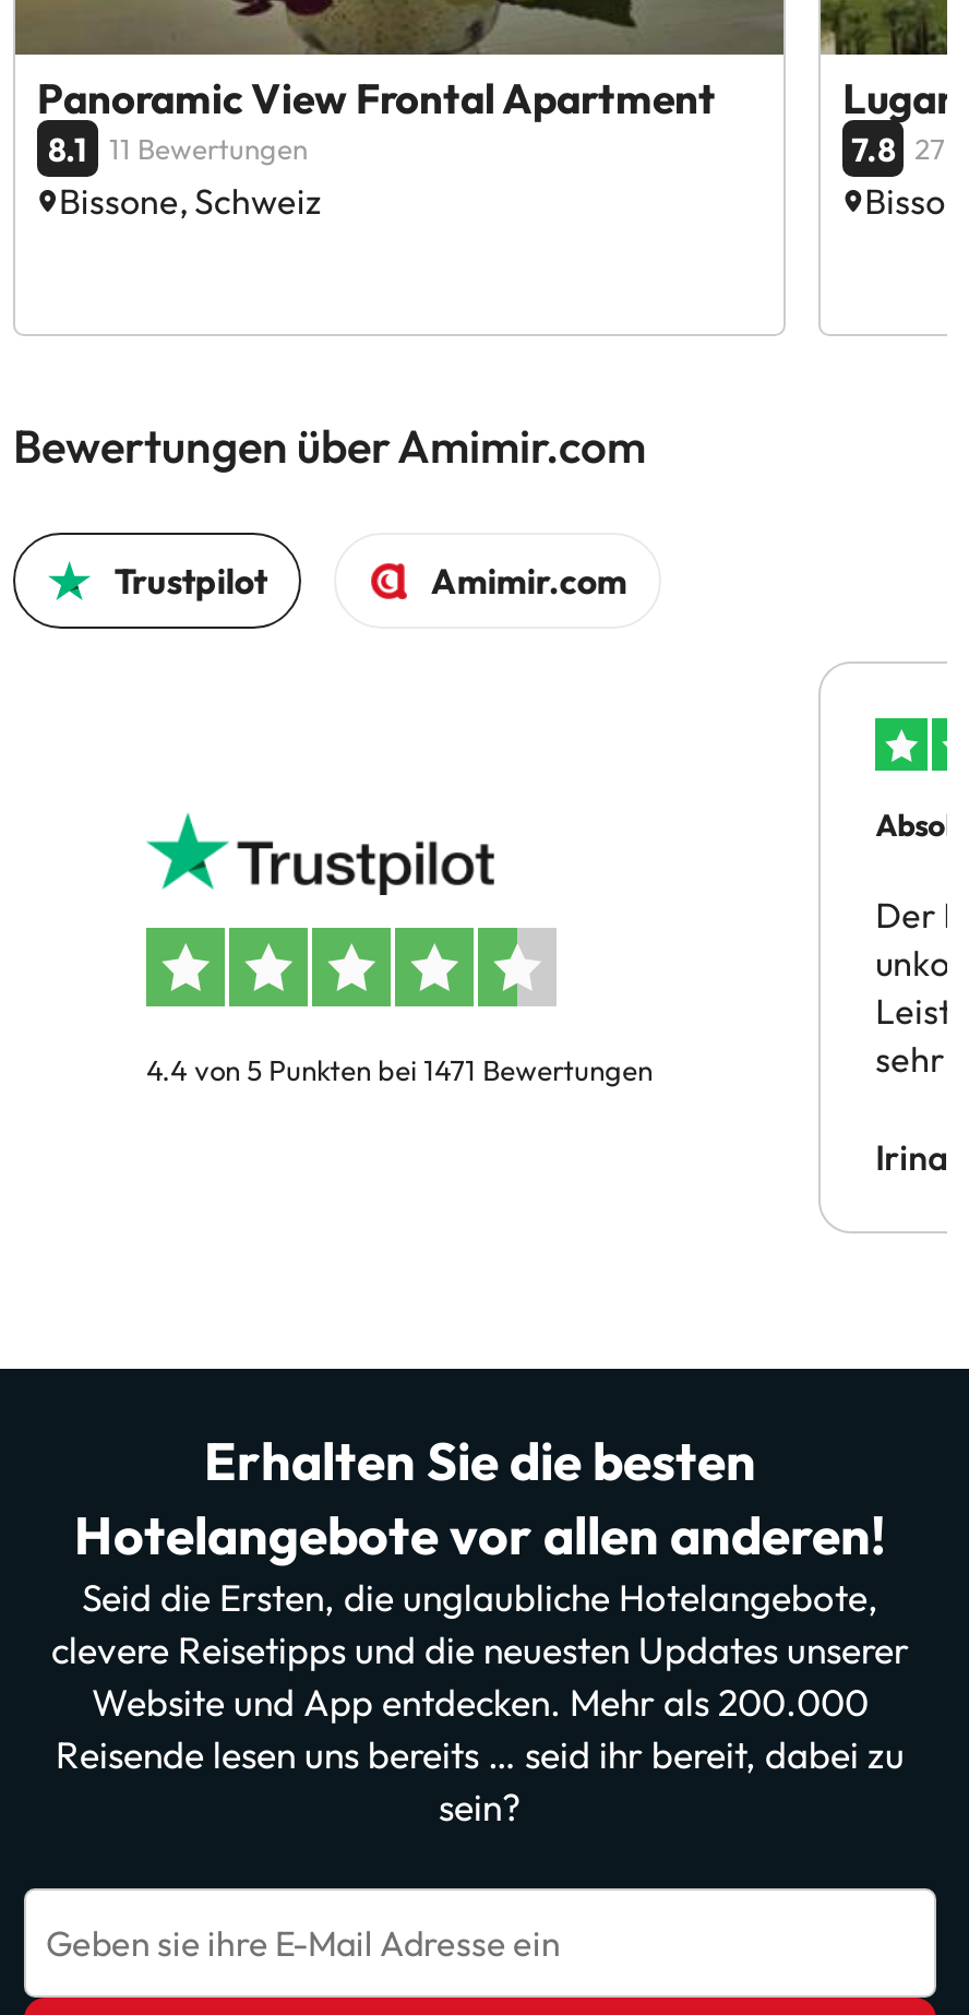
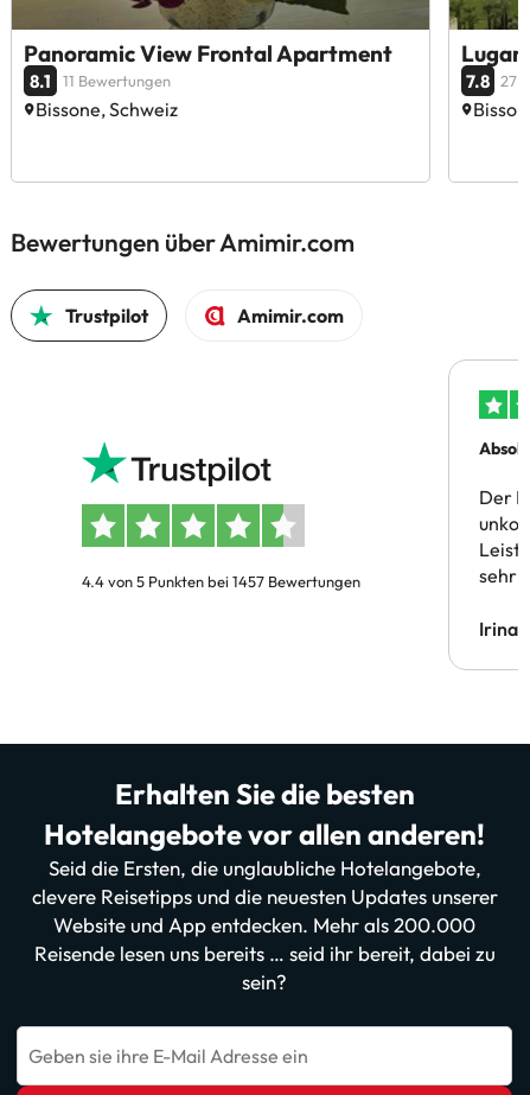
- 4.4 von 5 Punkten bei 1471 Bewertungen
+ 4.4 von 5 Punkten bei 1457 Bewertungen
